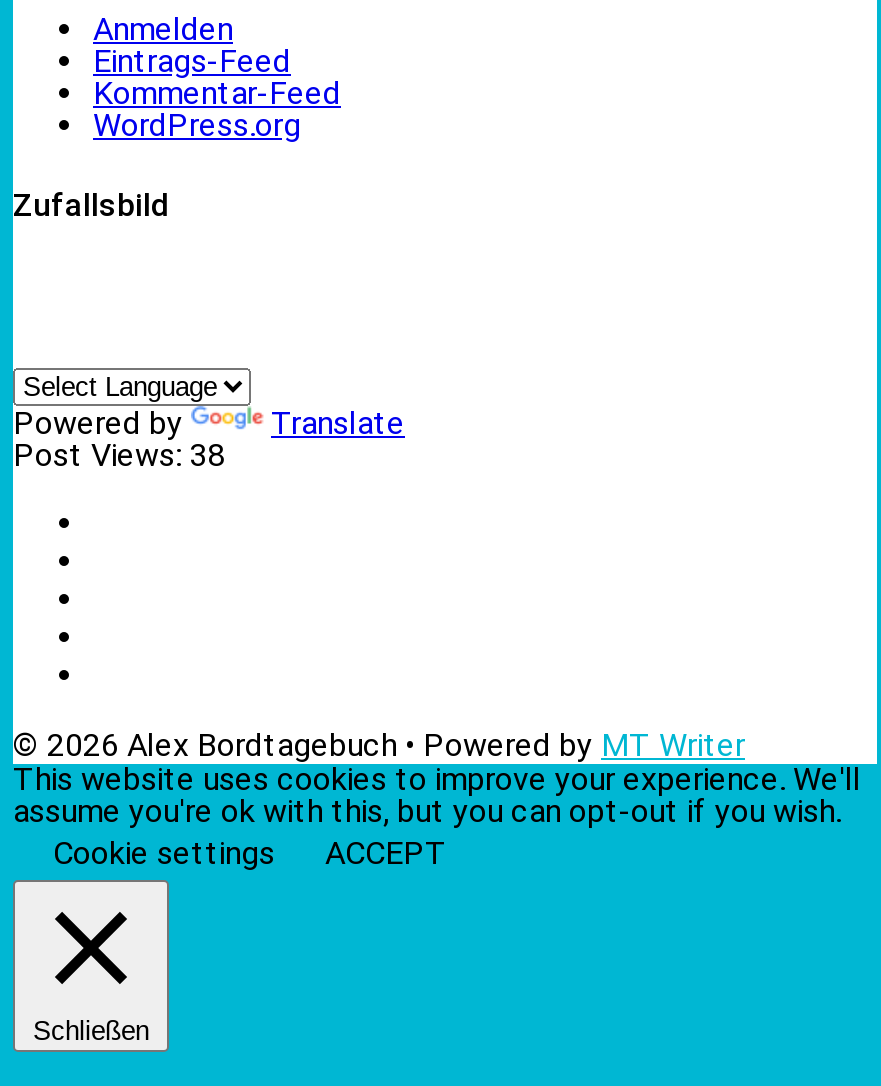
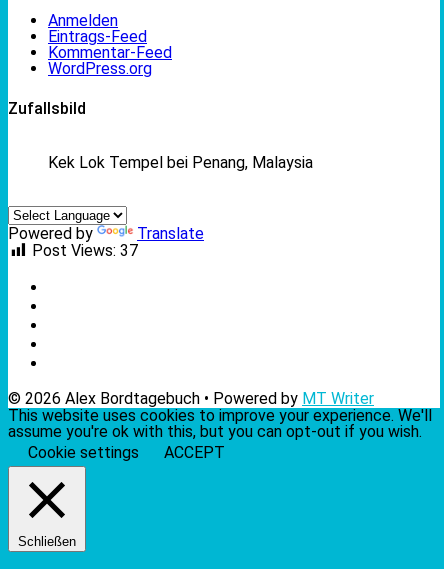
+ Kek Lok Tempel bei Penang, Malaysia

- Post Views: 38
+ Post Views: 37
